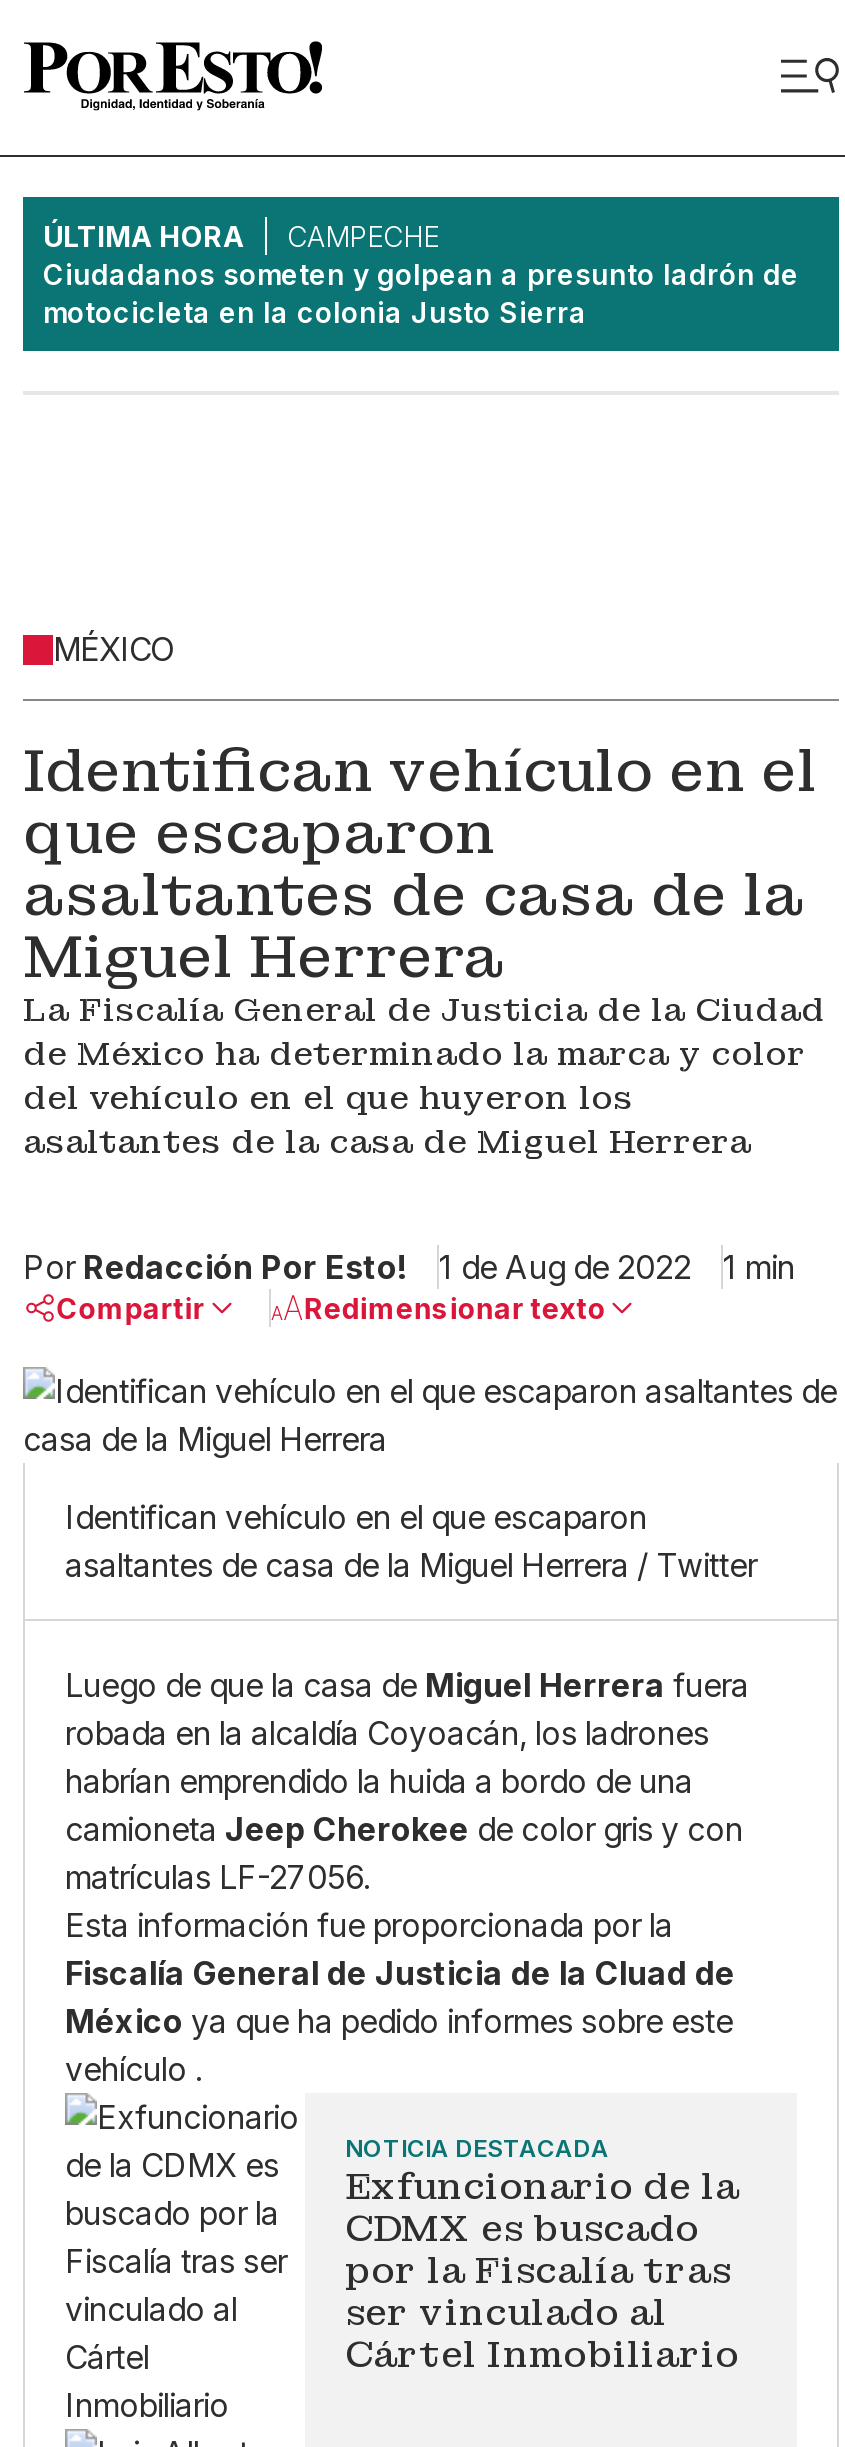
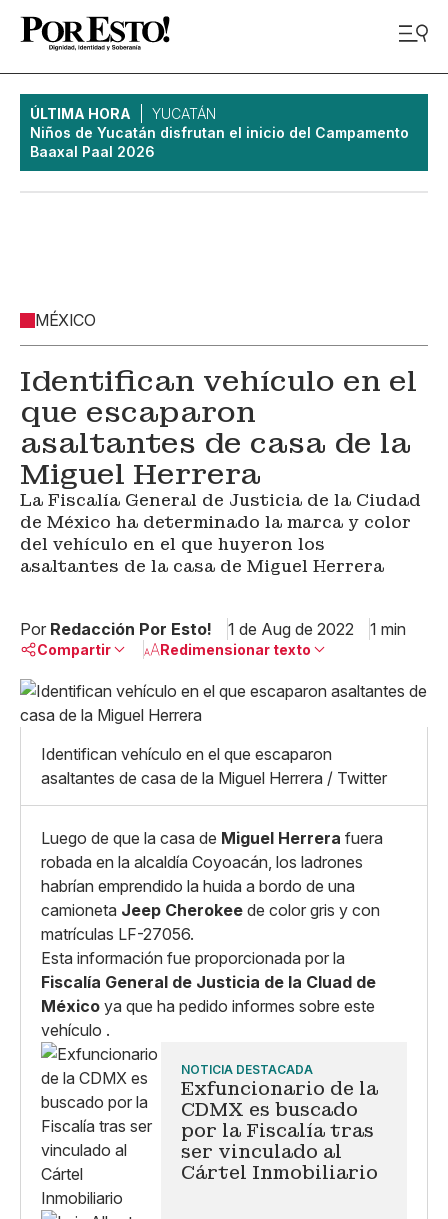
- CAMPECHE
- Ciudadanos someten y golpean a presunto ladrón de
- motocicleta en la colonia Justo Sierra
+ YUCATÁN
+ Niños de Yucatán disfrutan el inicio del Campamento
+ Baaxal Paal 2026
